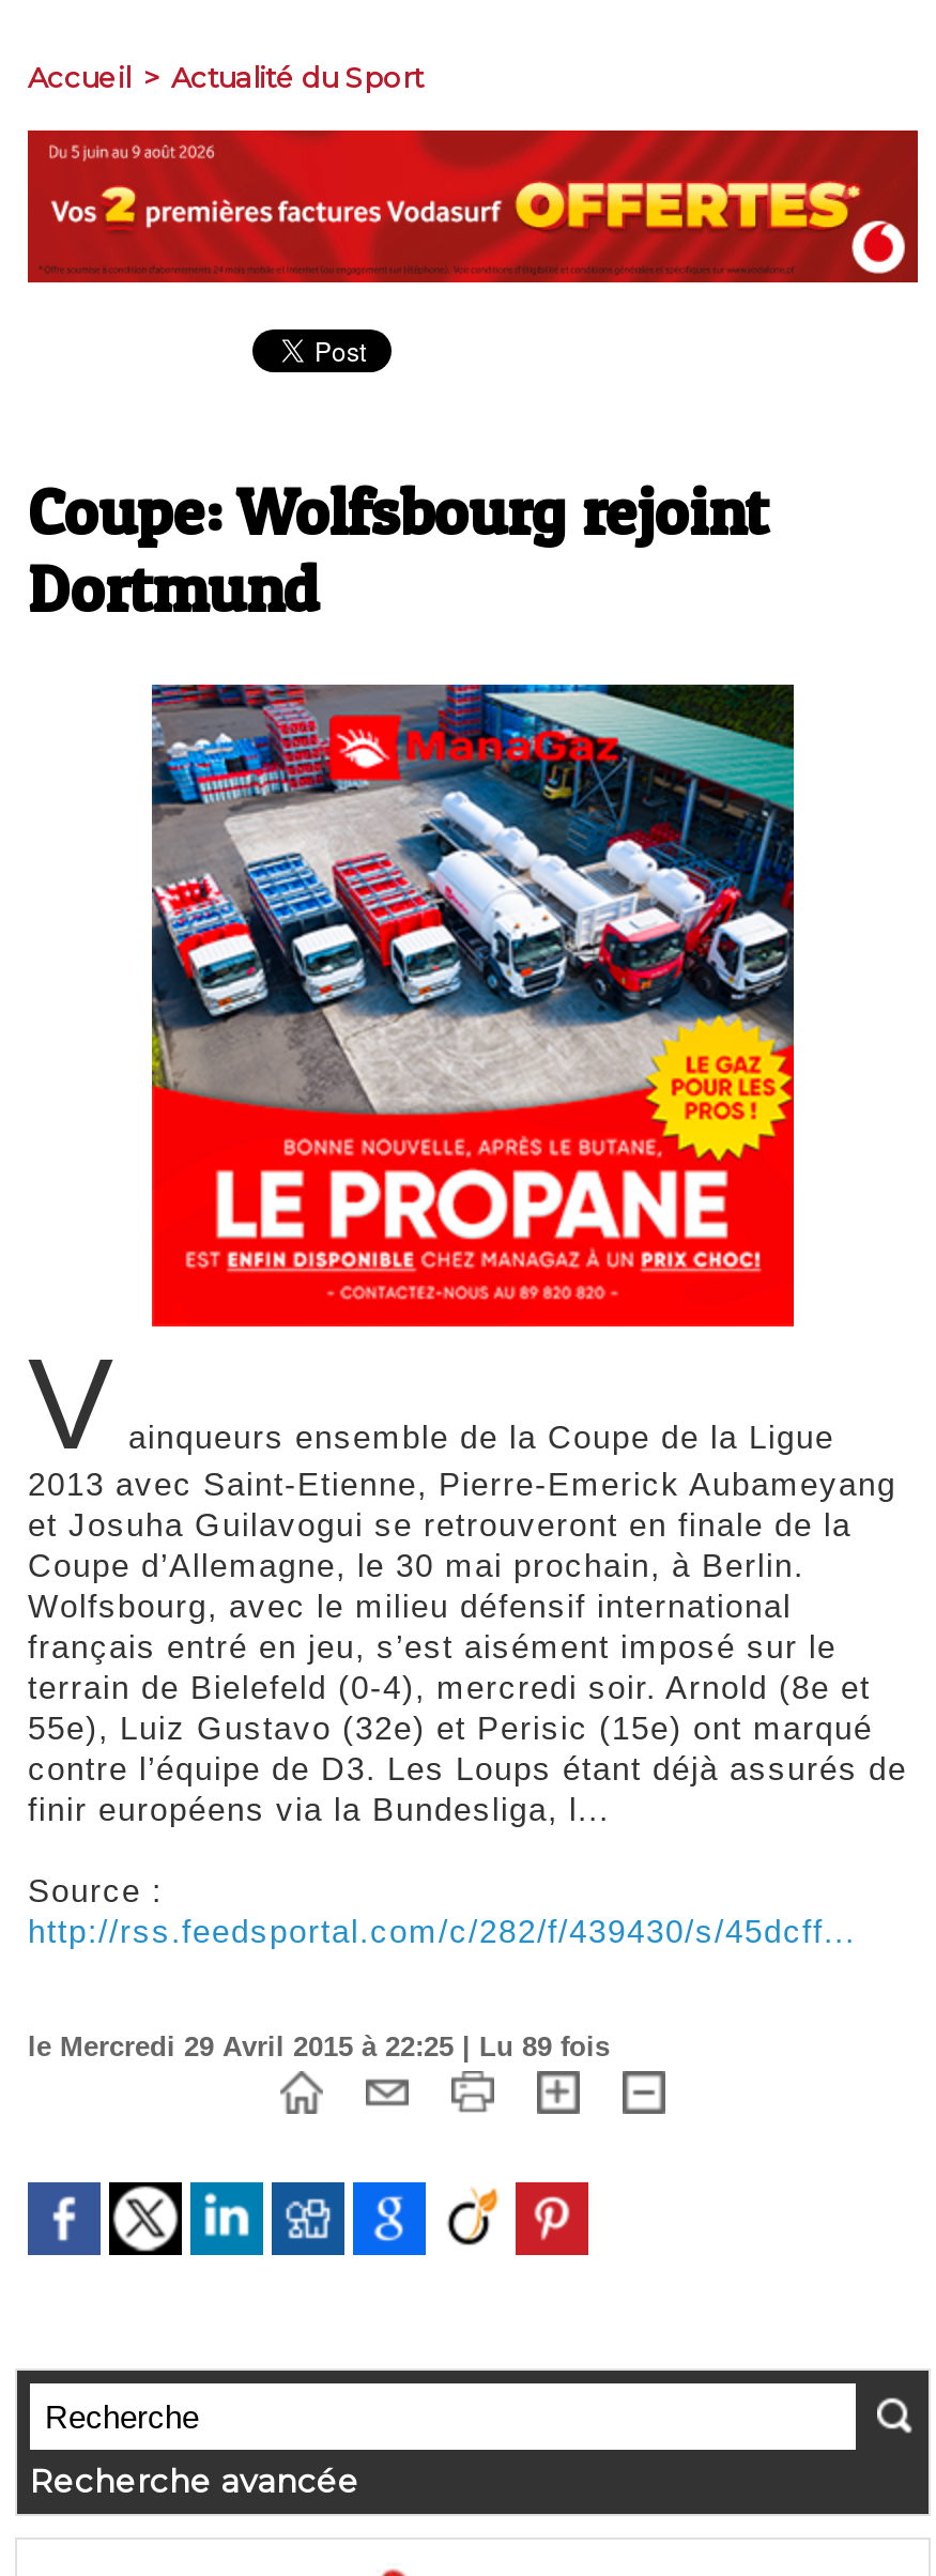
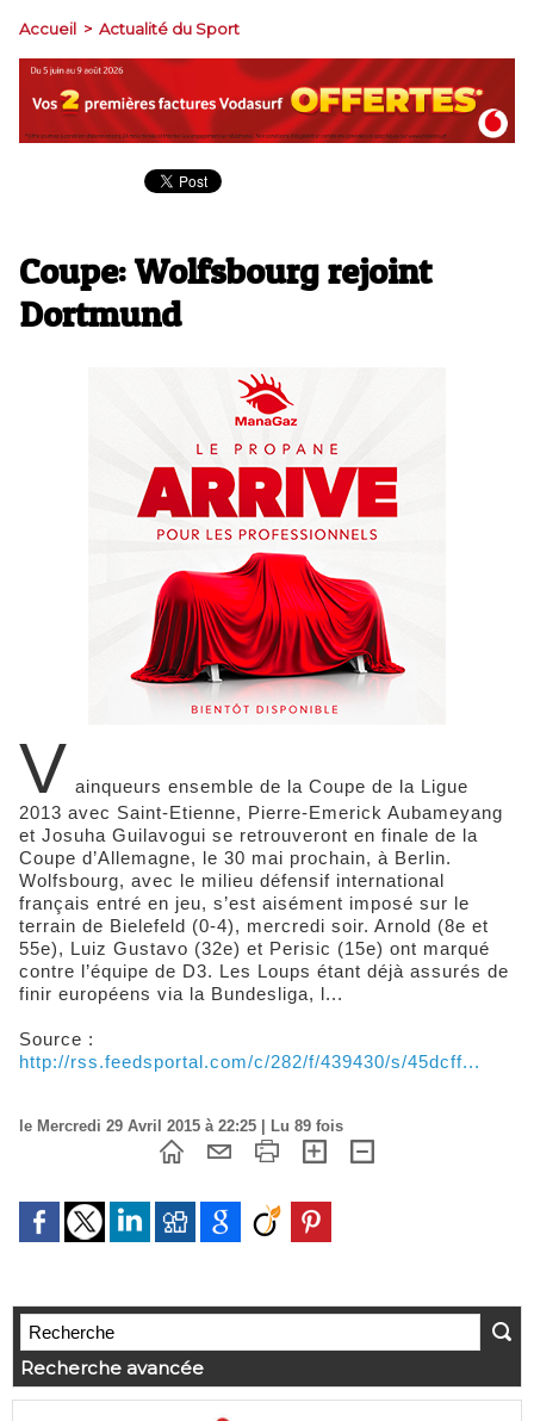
- [image]
+ [image]
